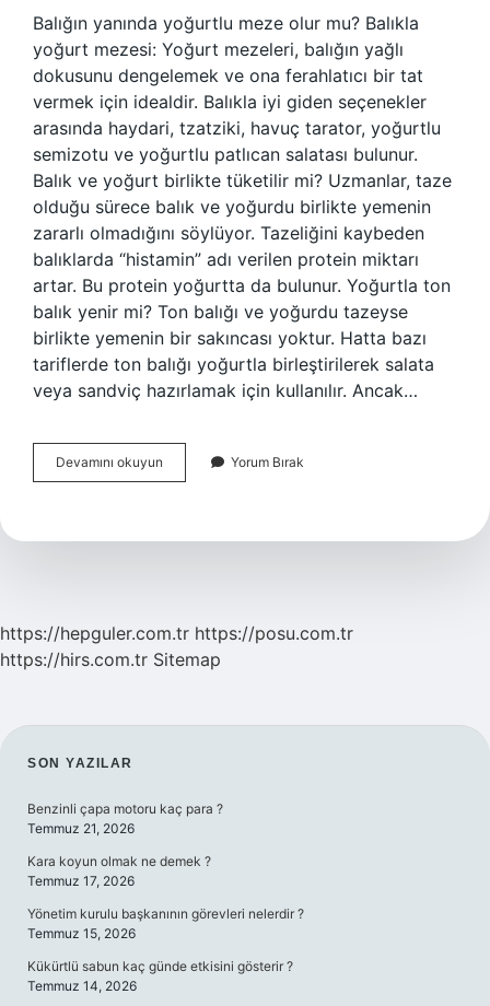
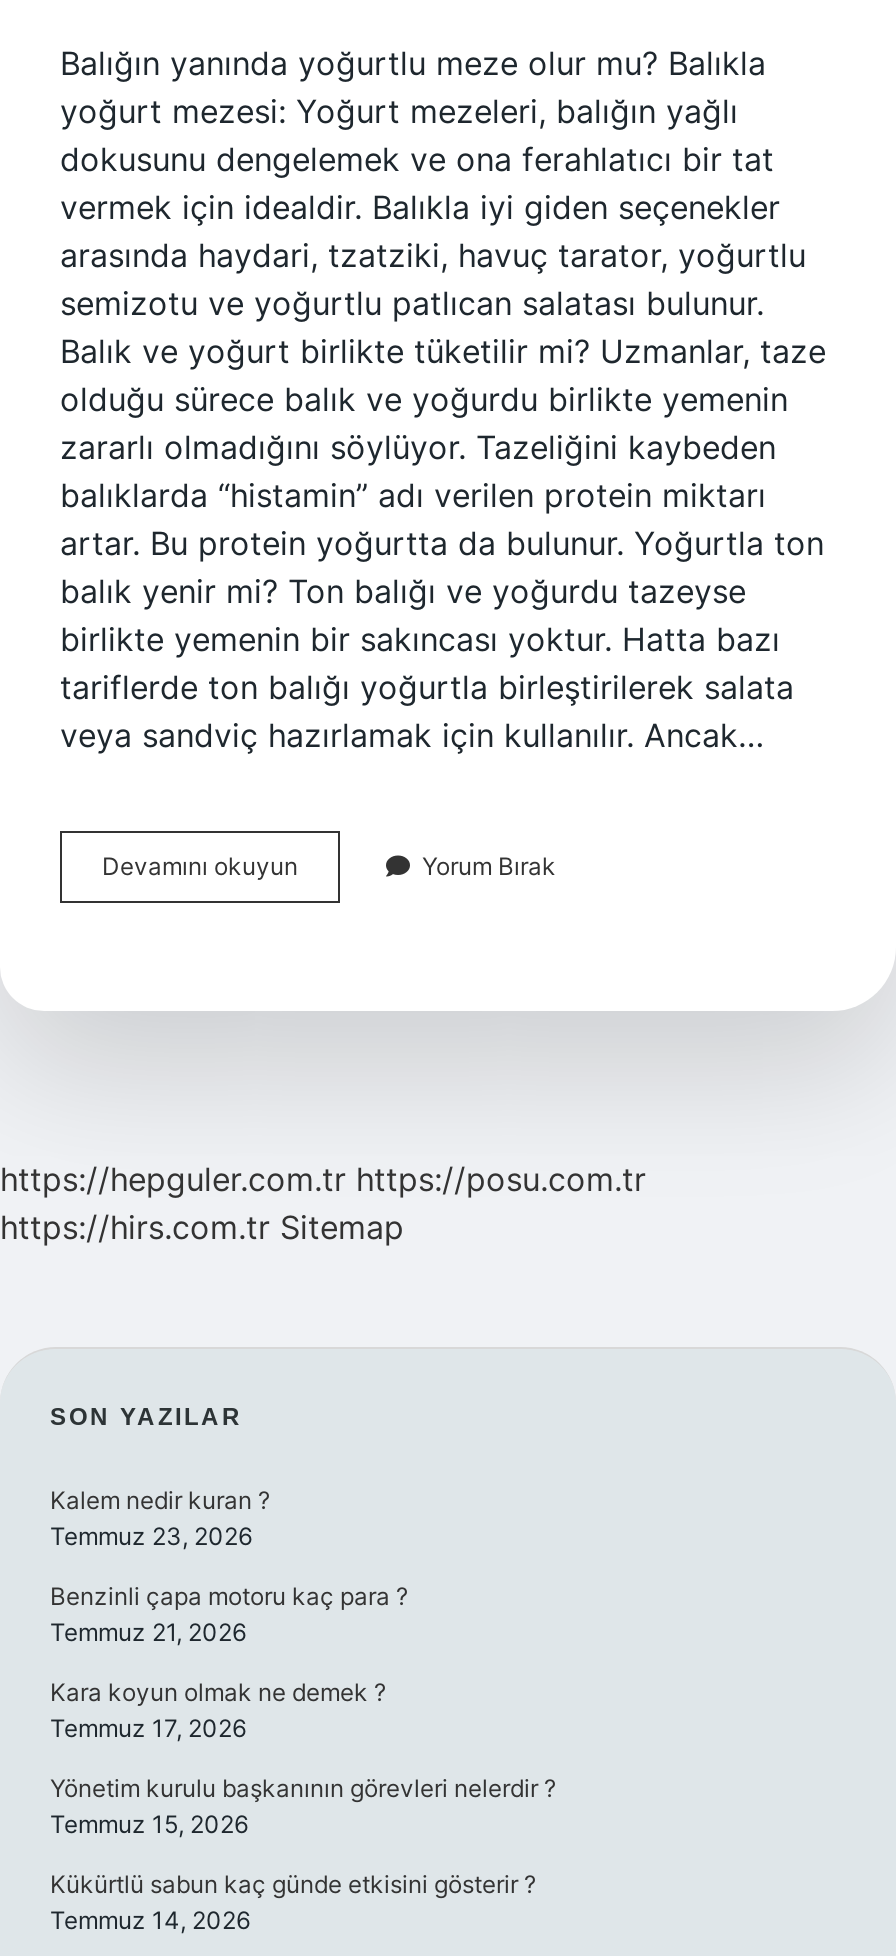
+ Kalem nedir kuran ?
+ Temmuz 23, 2026
